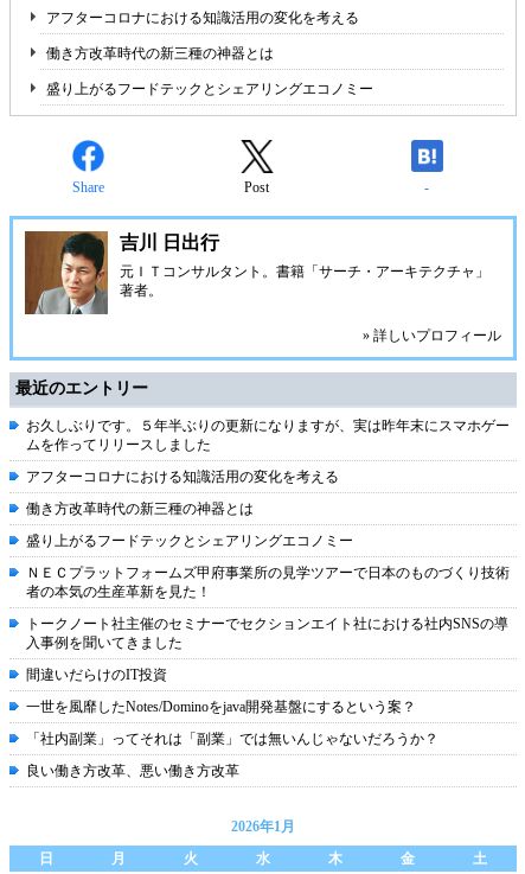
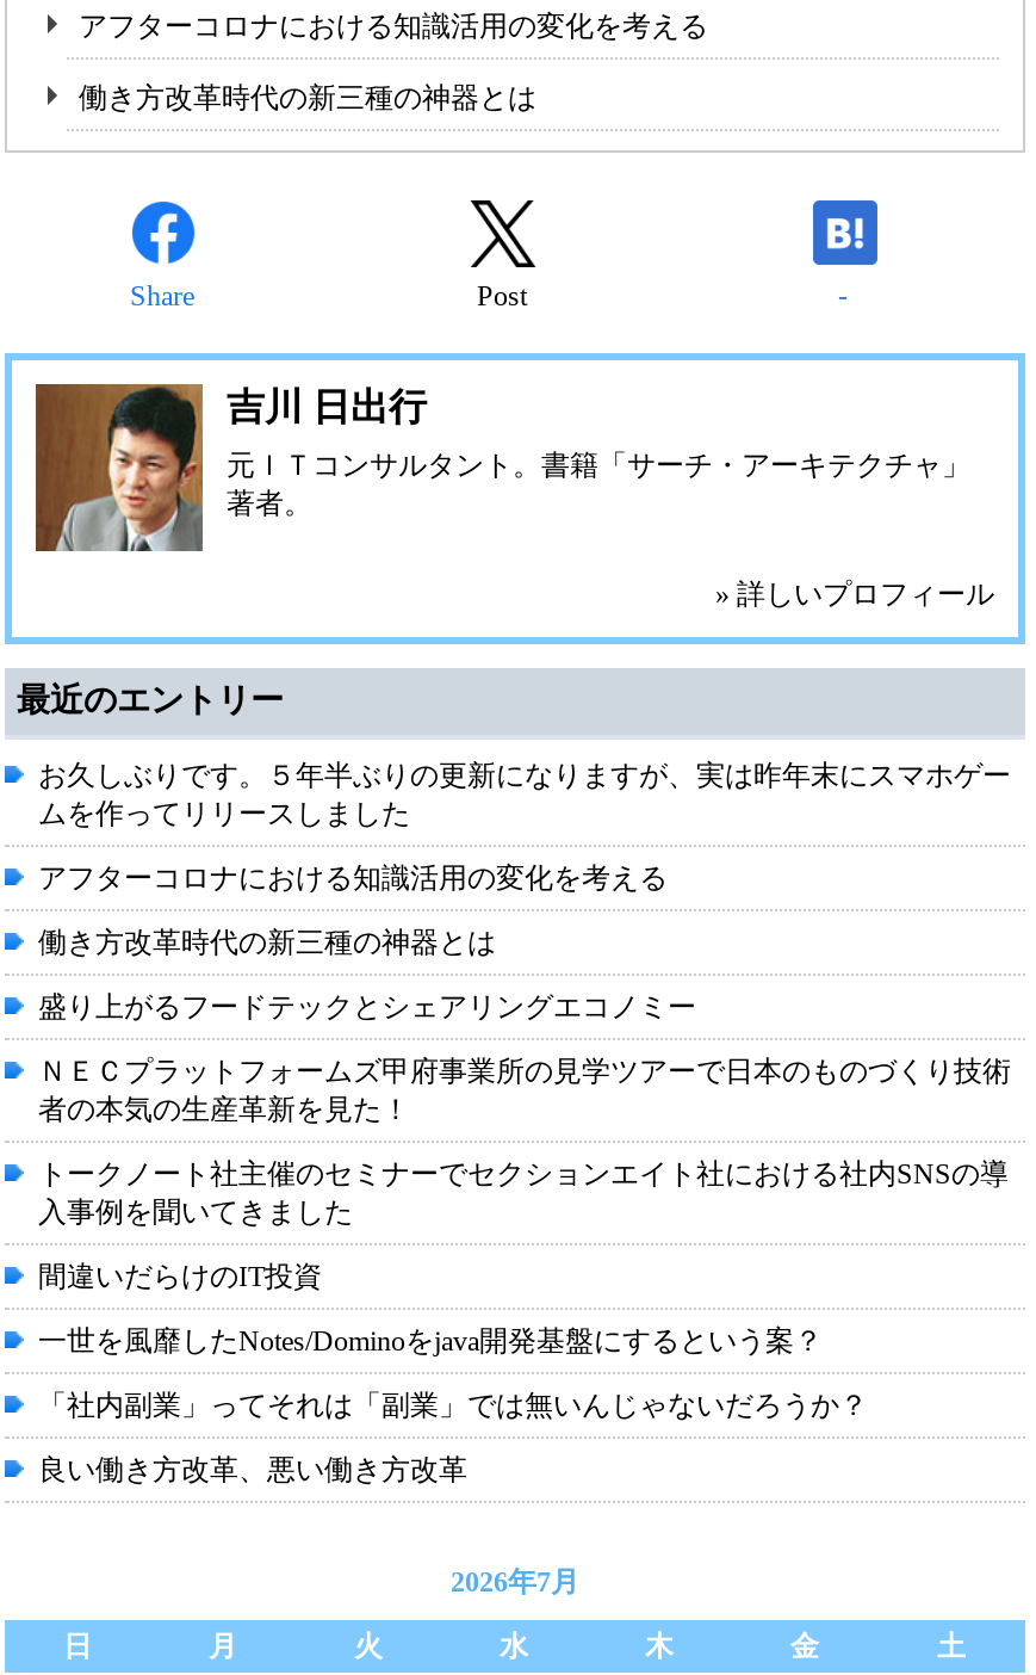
- 盛り上がるフードテックとシェアリングエコノミー

- 2026年1月
+ 2026年7月
